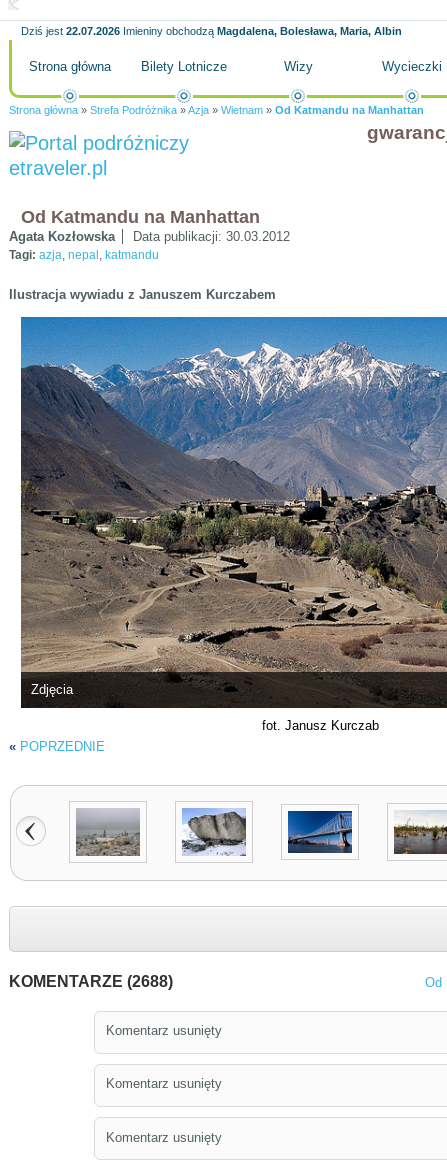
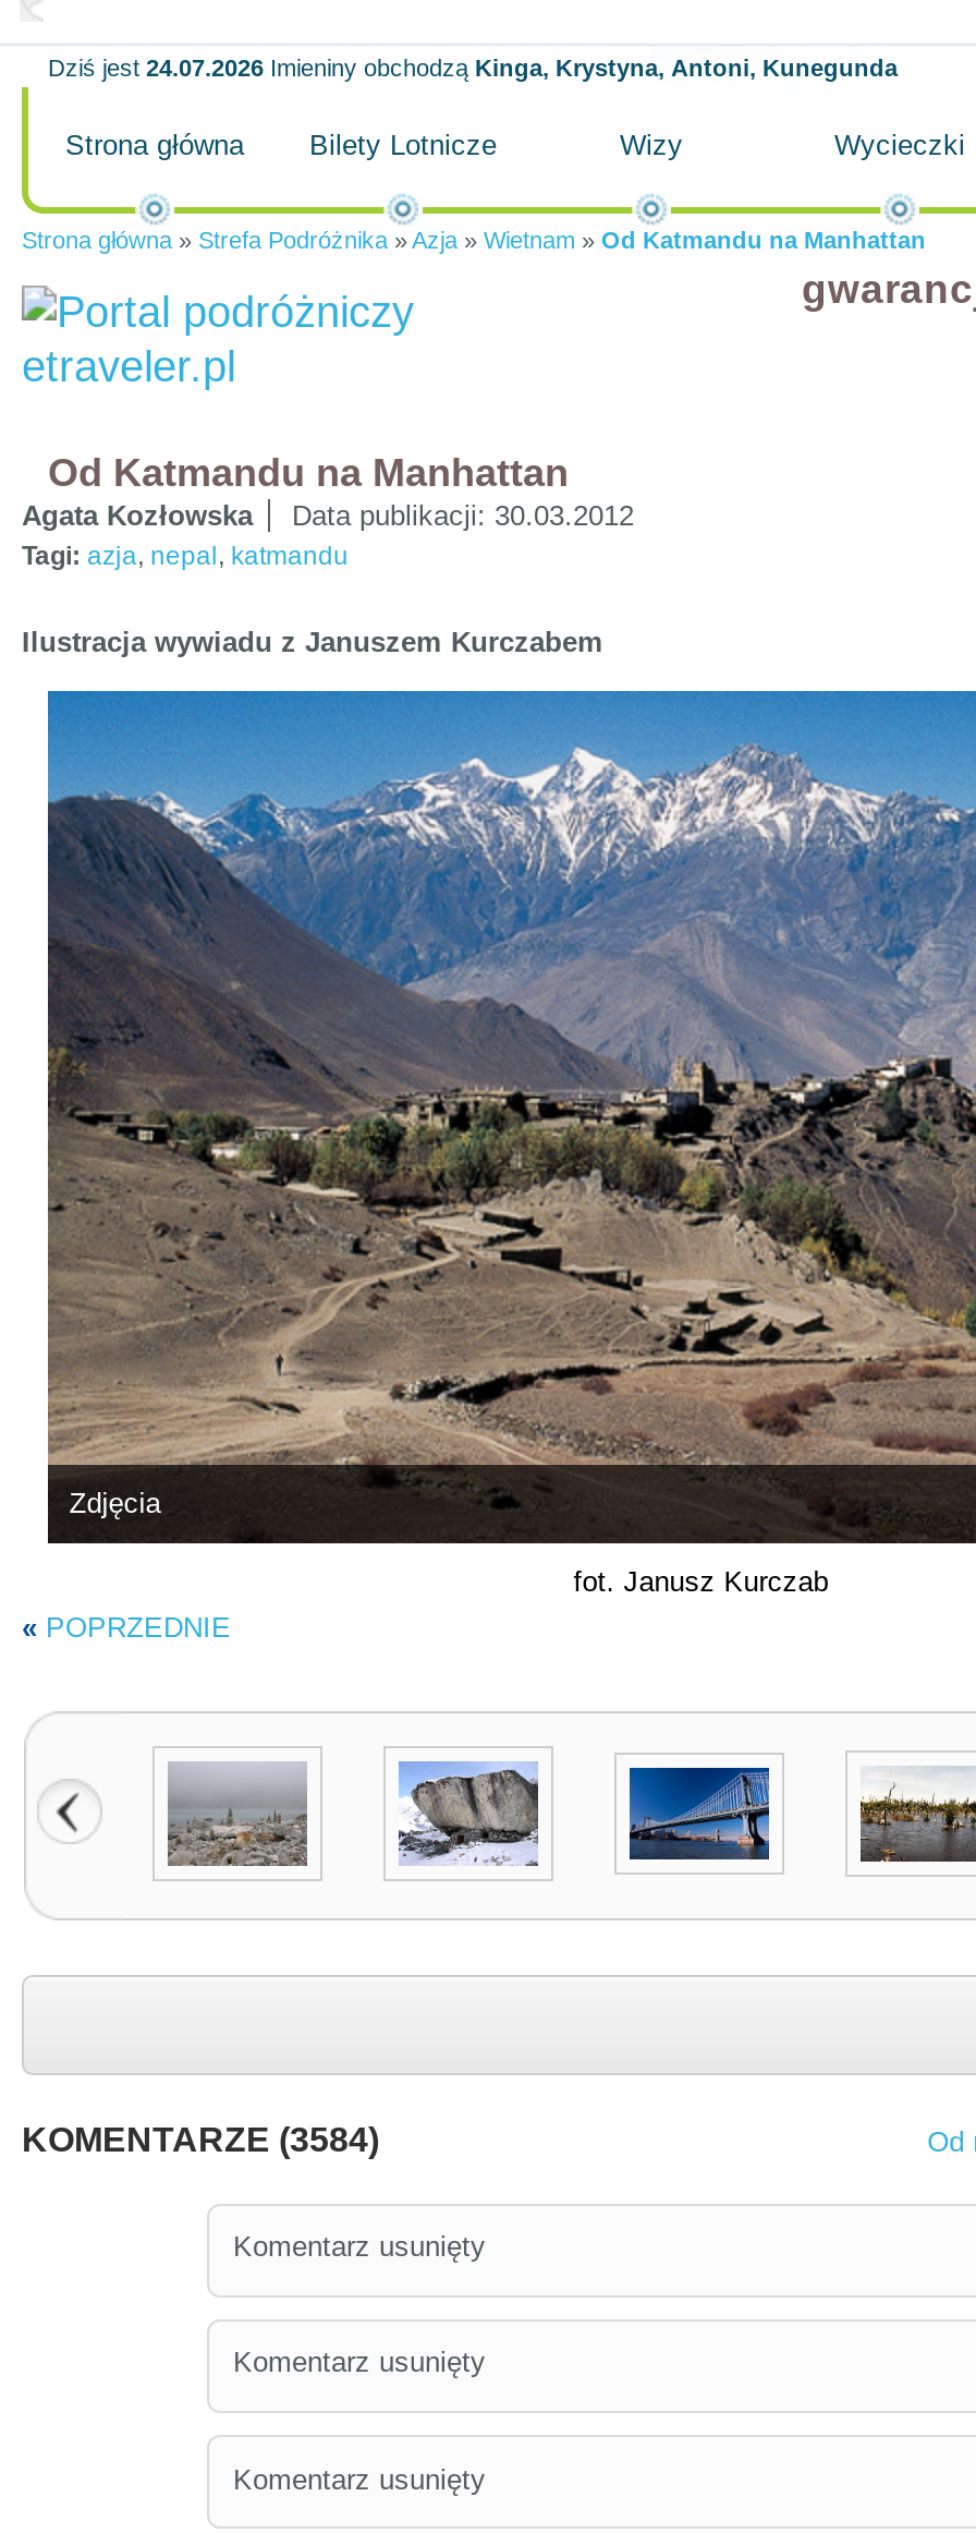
- Dziś jest 22.07.2026 Imieniny obchodzą Magdalena, Bolesława, Maria, Albin
+ Dziś jest 24.07.2026 Imieniny obchodzą Kinga, Krystyna, Antoni, Kunegunda

- KOMENTARZE (2688)
+ KOMENTARZE (3584)
